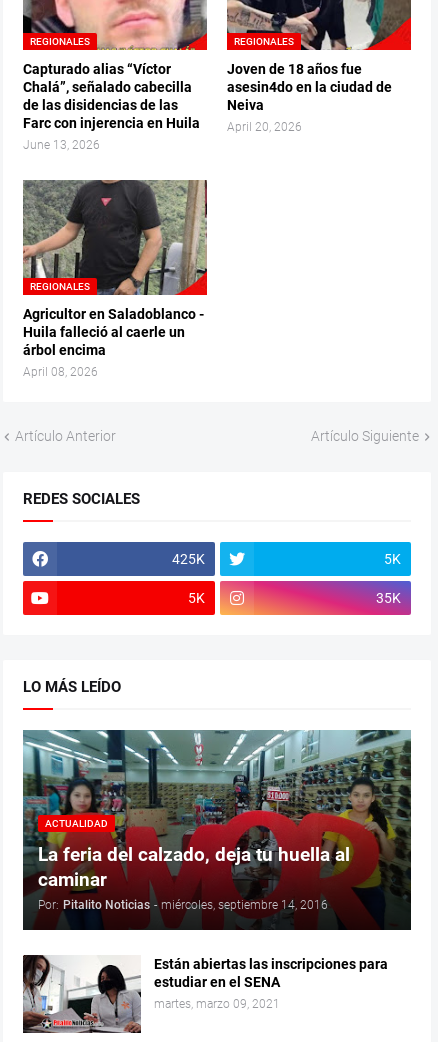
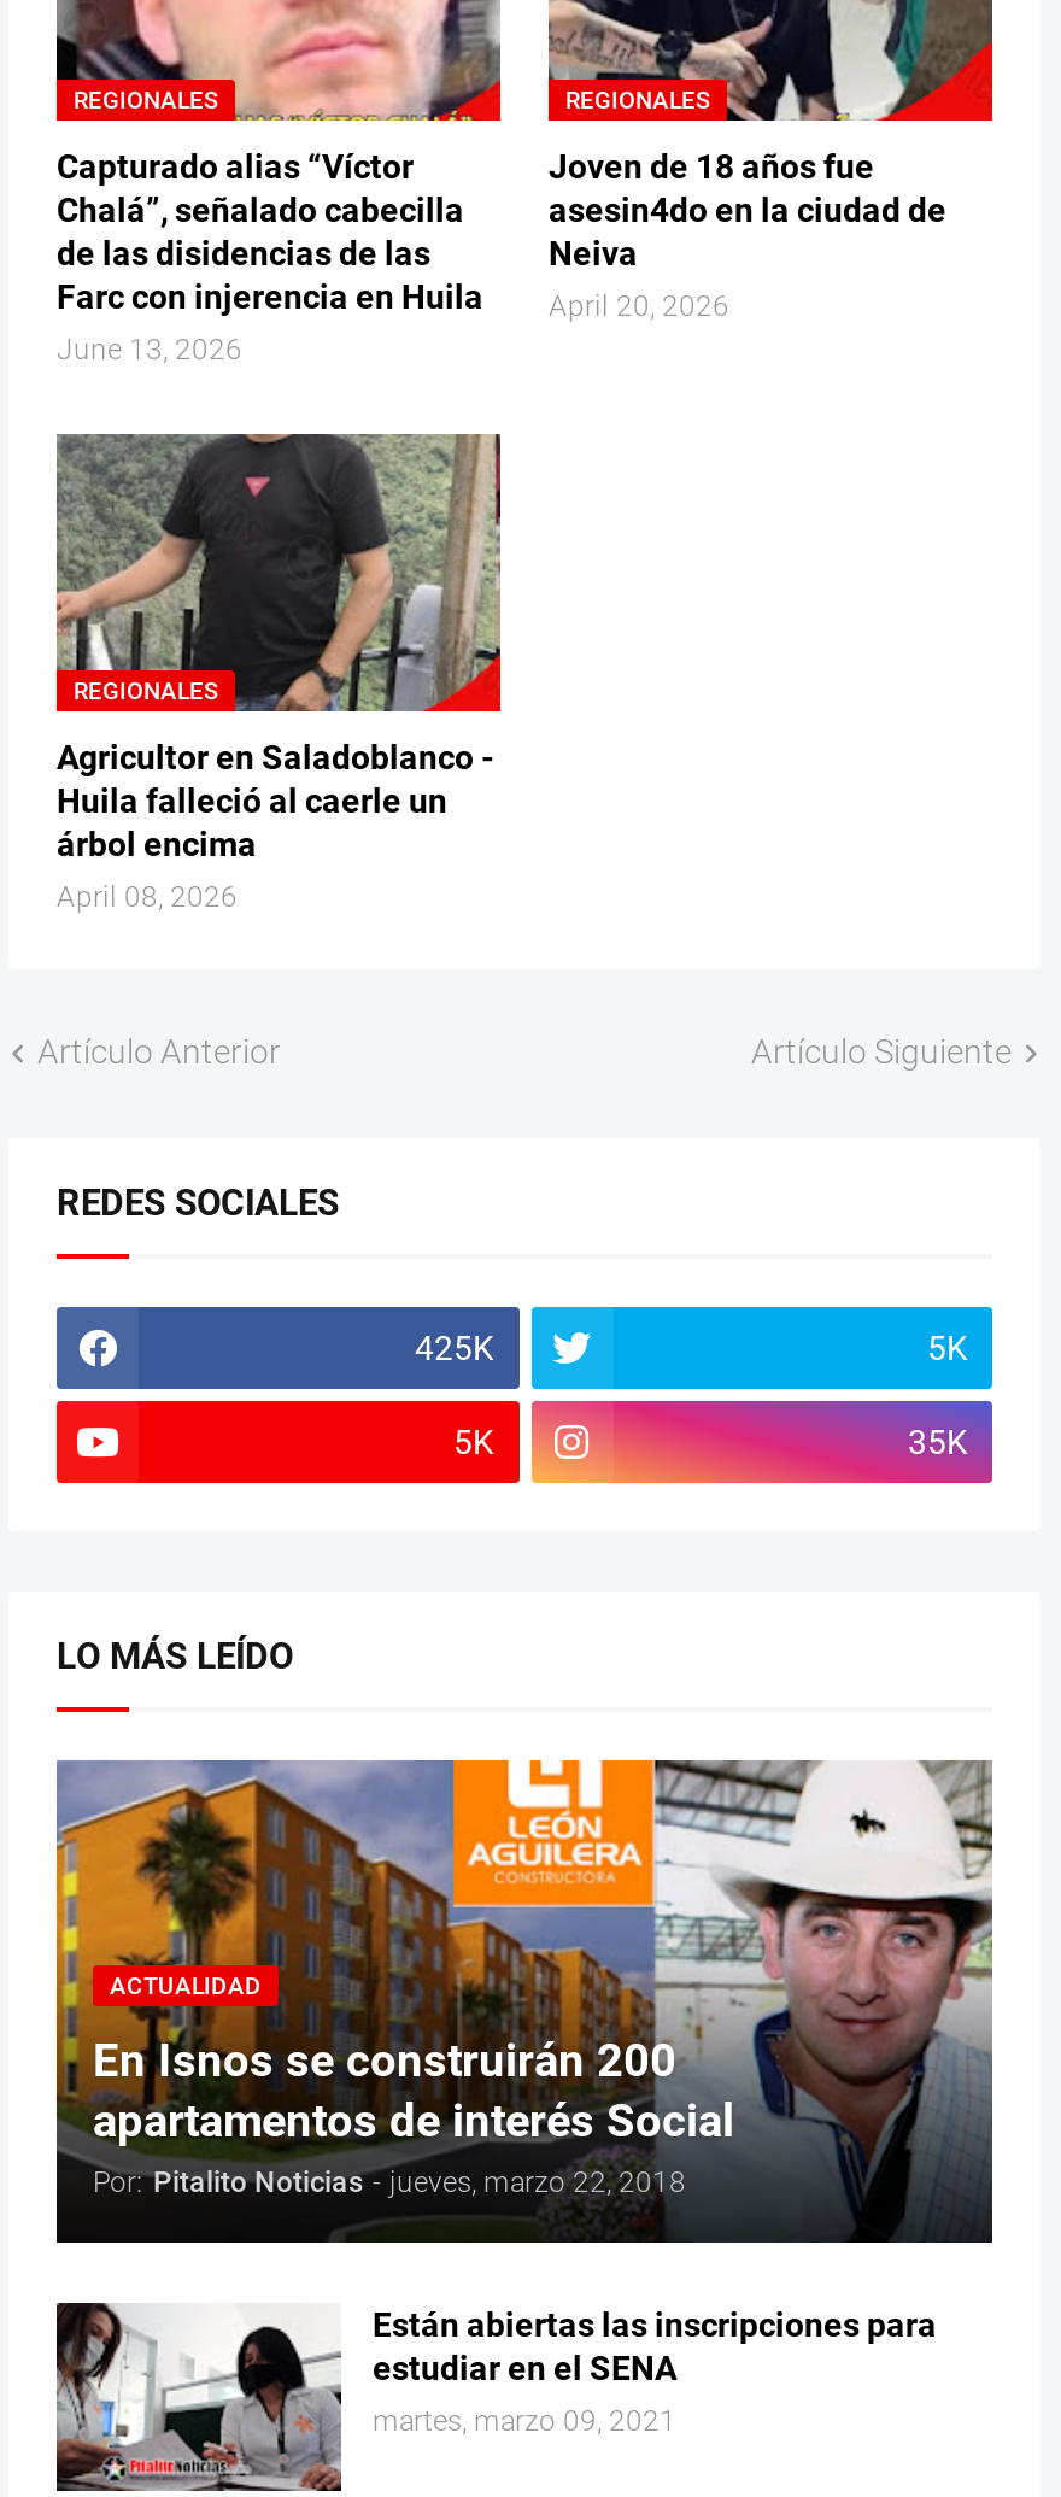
- [image]
- La feria del calzado, deja tu huella al
- caminar
- Por: Pitalito Noticias - miércoles, septiembre 14, 2016
+ [image]
+ En Isnos se construirán 200
+ apartamentos de interés Social
+ Por: Pitalito Noticias - jueves, marzo 22, 2018
